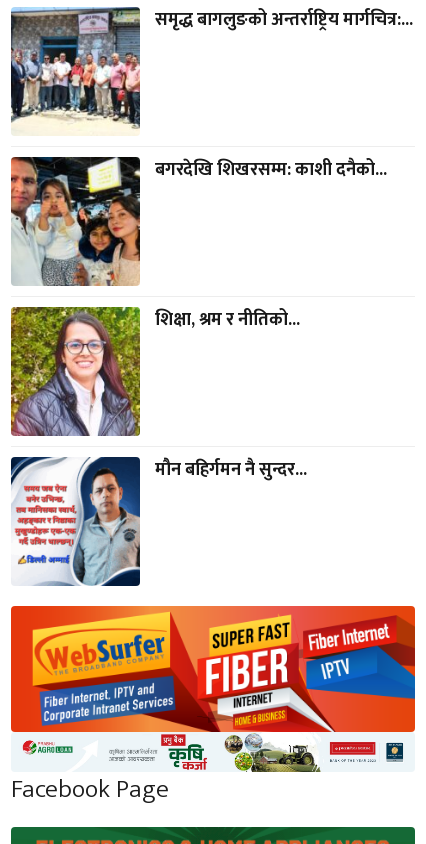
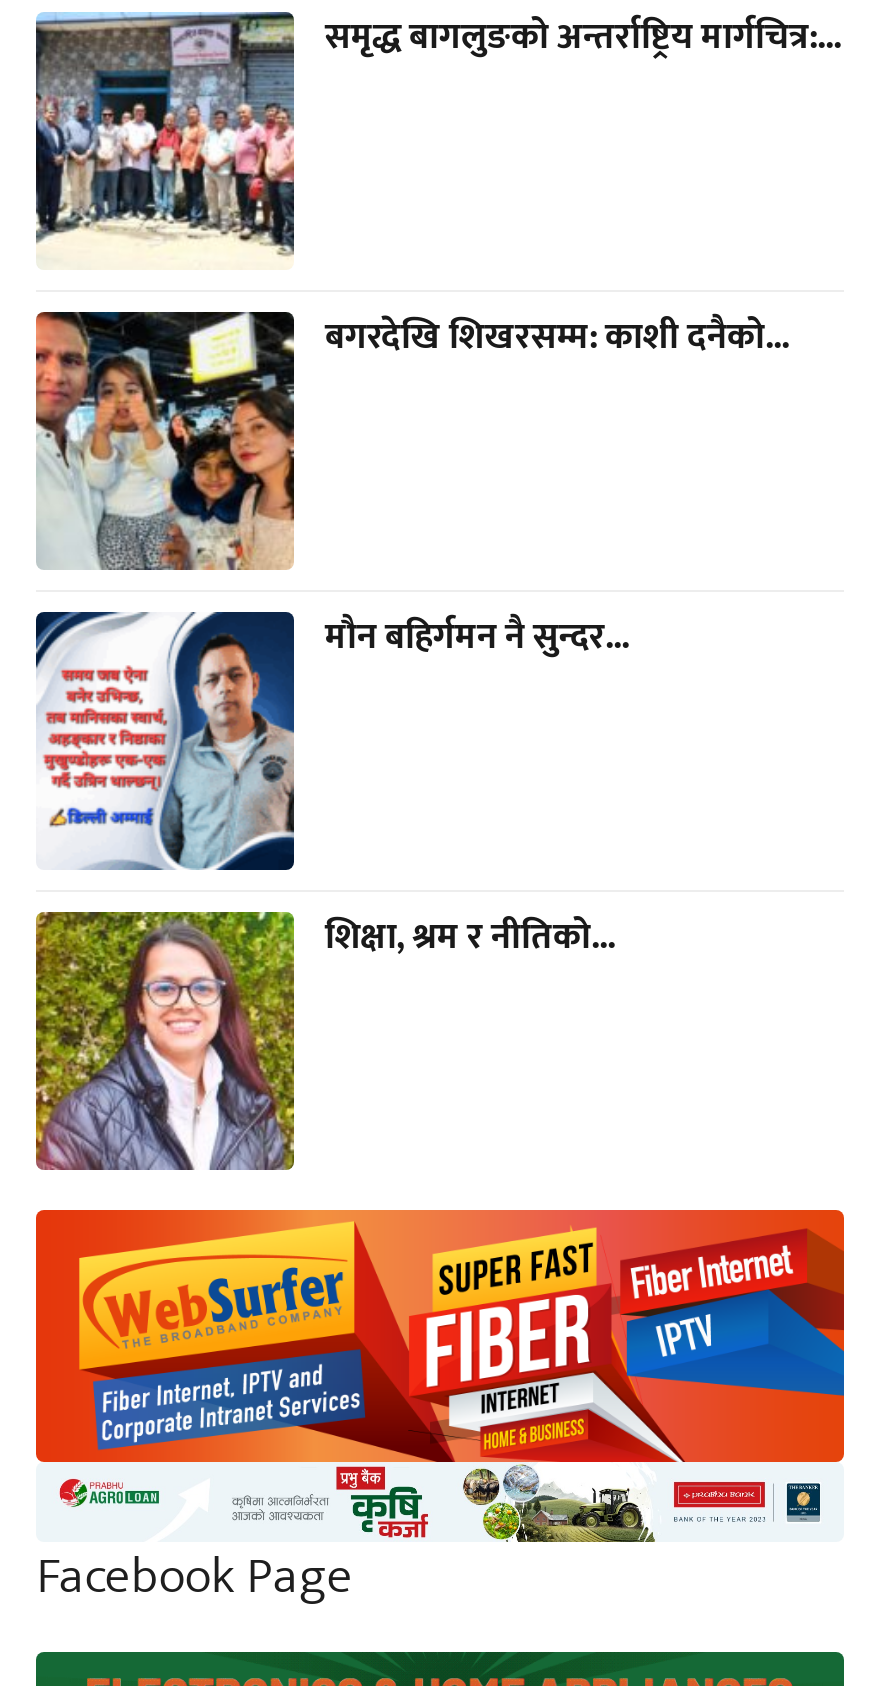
moved down: [image] | शिक्षा, श्रम र नीतिको...

moved up: [image] | मौन बहिर्गमन नै सुन्दर...
